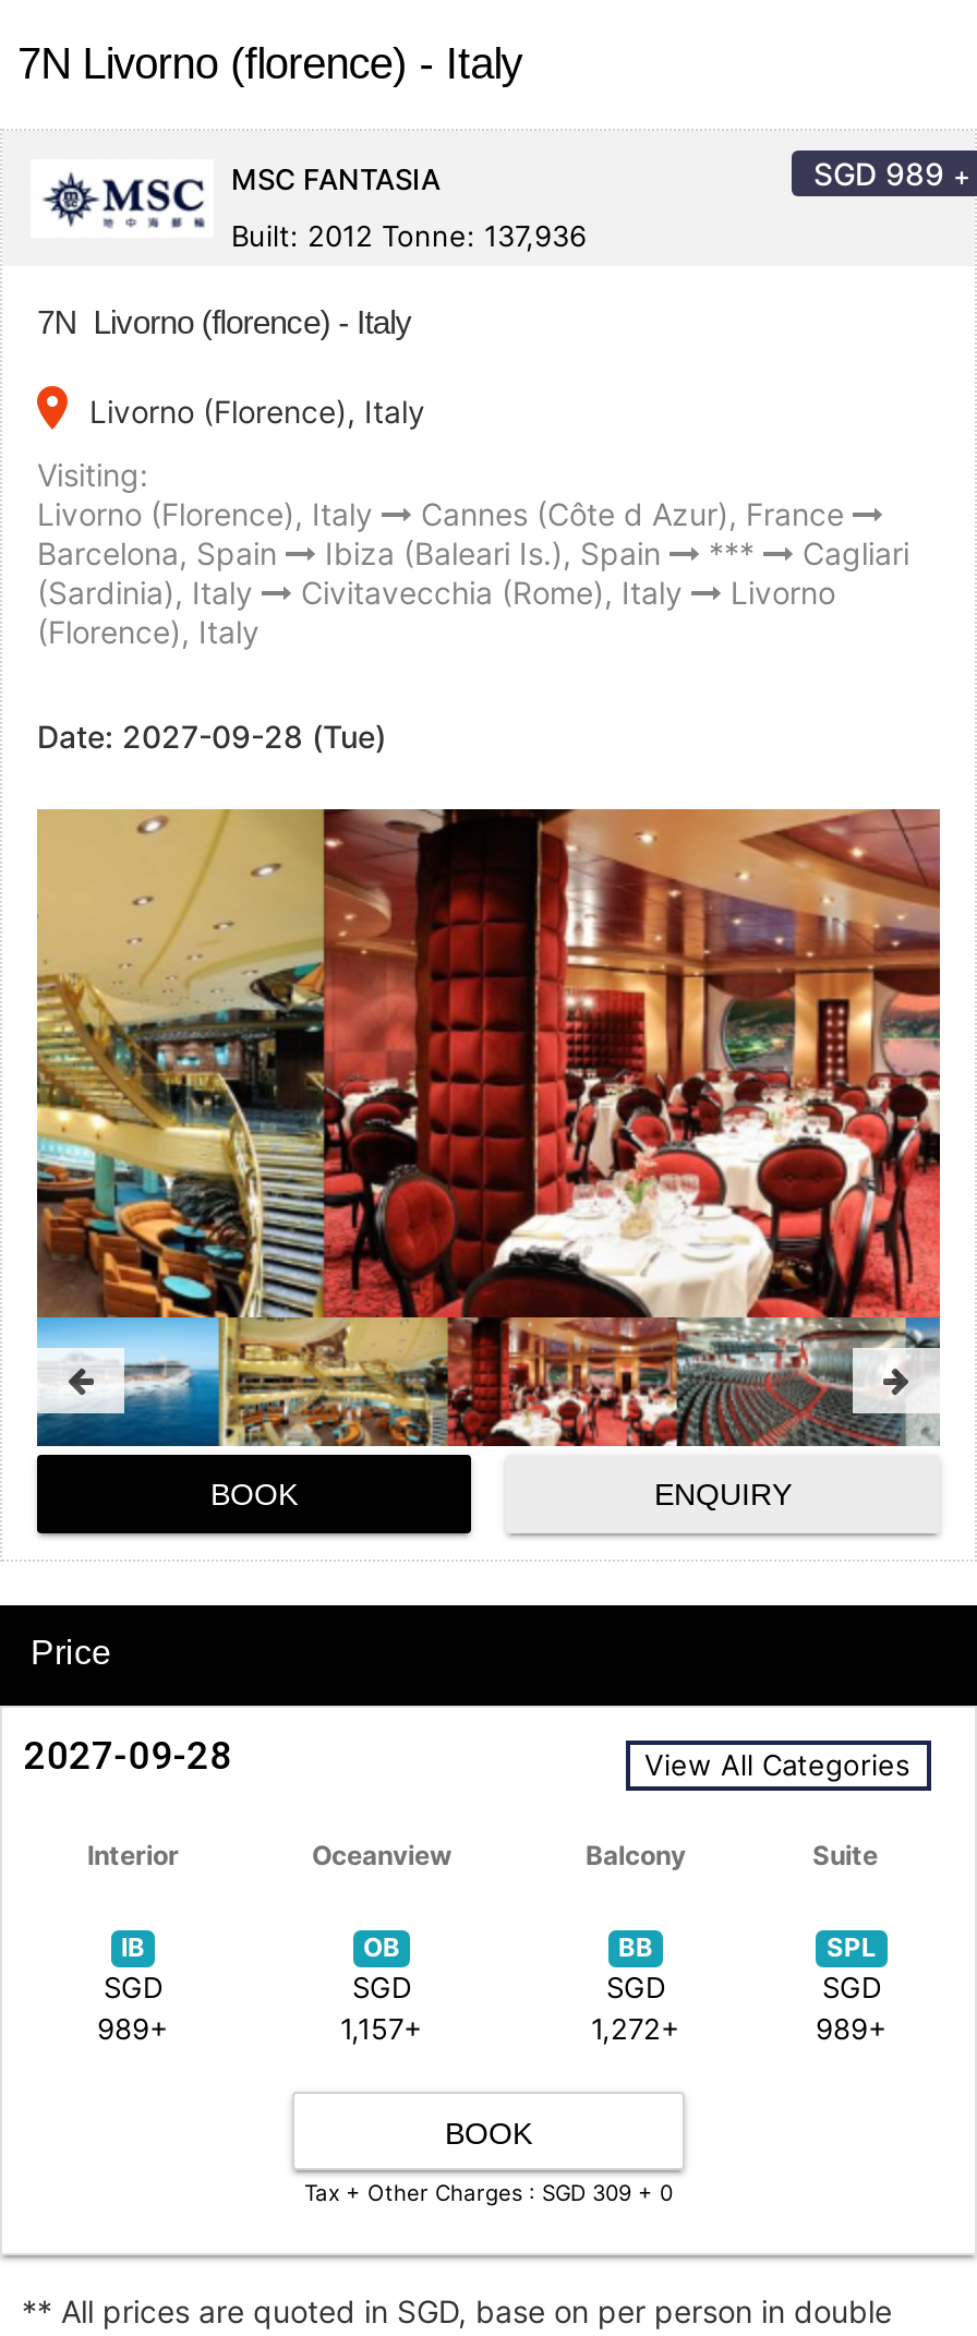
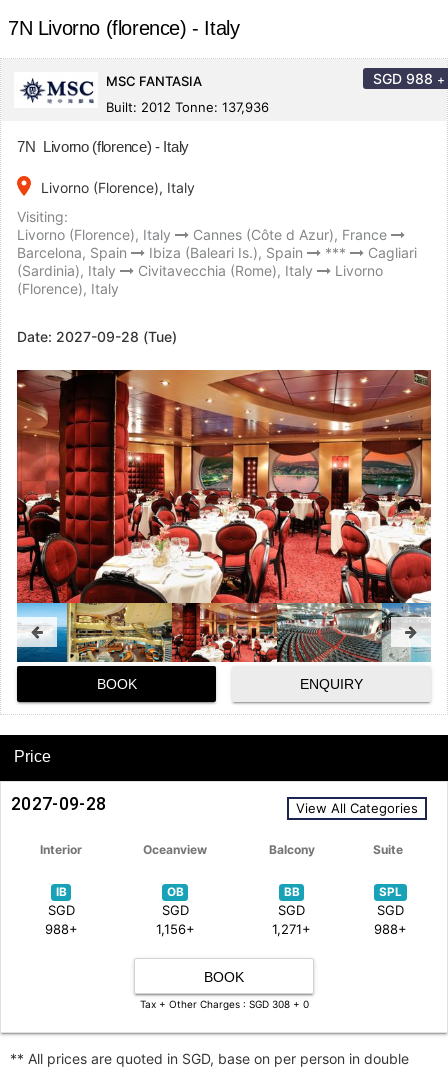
- SGD 989 +
+ SGD 988 +

- [image]
+ [image]

- 989+
+ 988+

- 1,157+
+ 1,156+

- 1,272+
+ 1,271+

- 989+
+ 988+

- Tax + Other Charges : SGD 309 + 0
+ Tax + Other Charges : SGD 308 + 0
